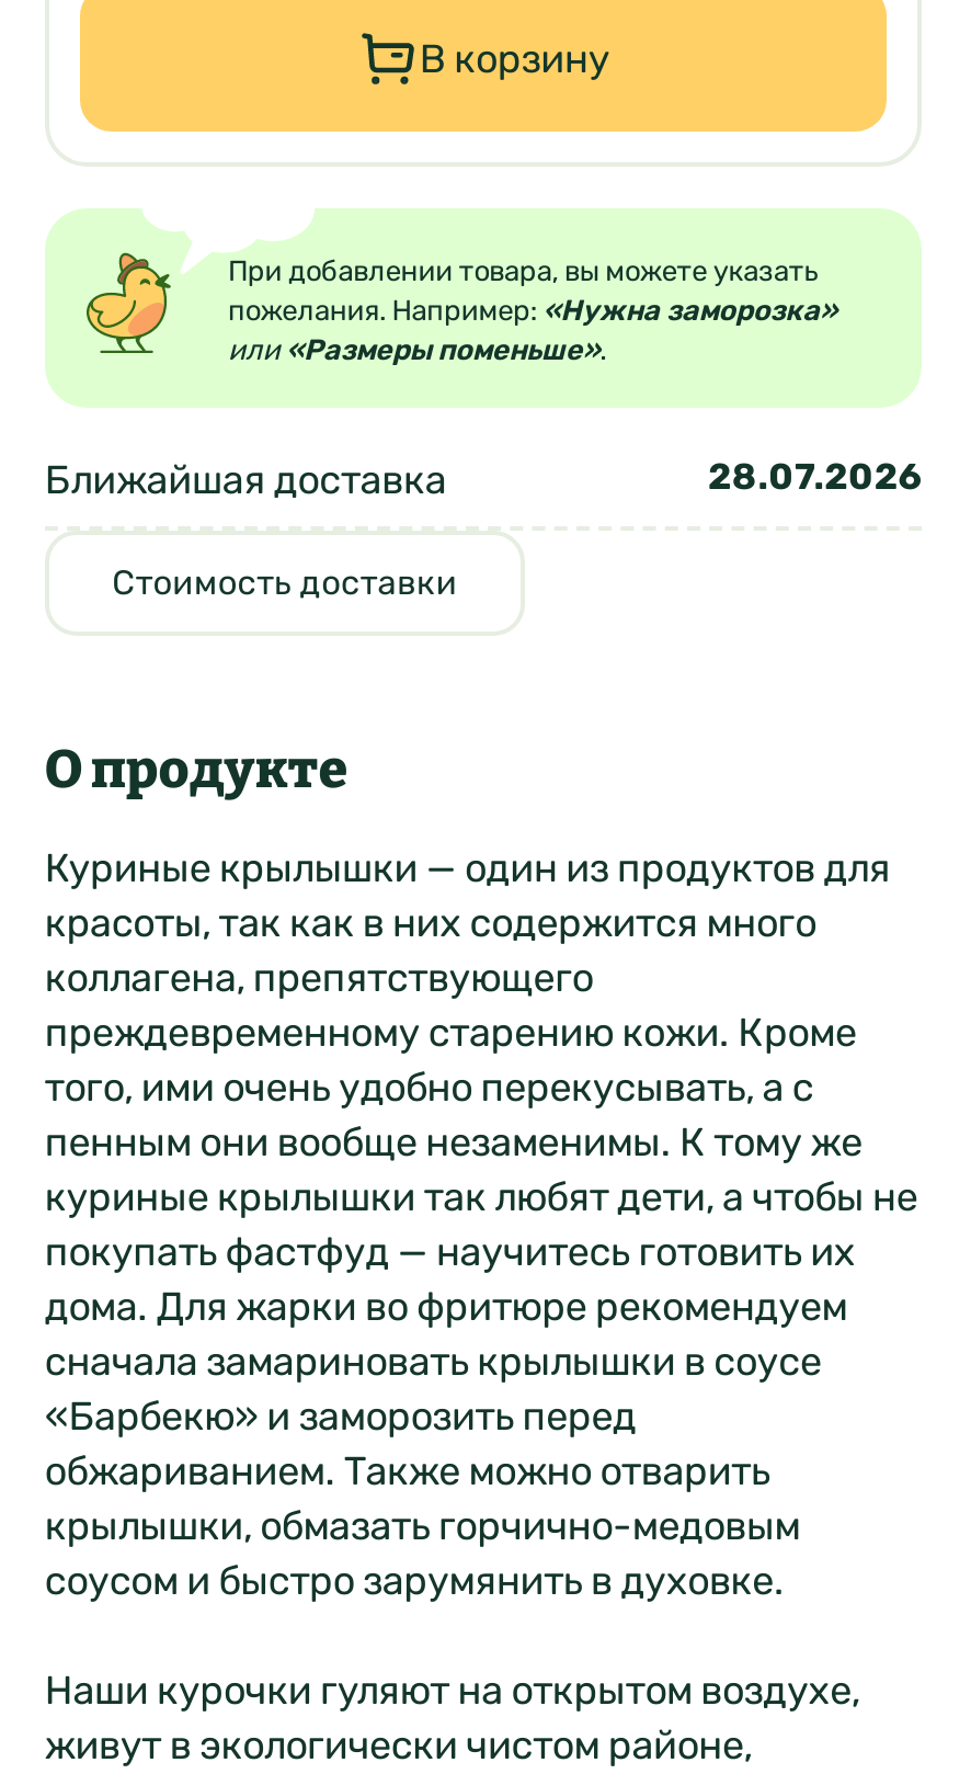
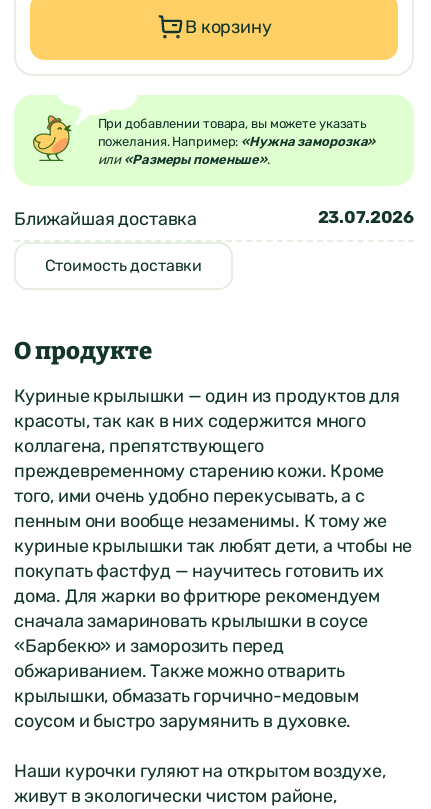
- 28.07.2026
+ 23.07.2026
